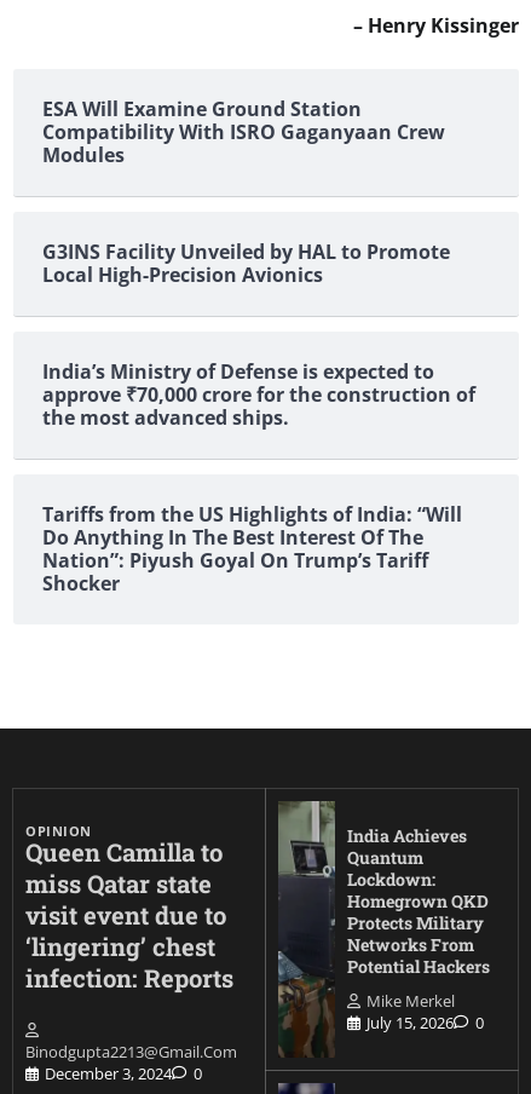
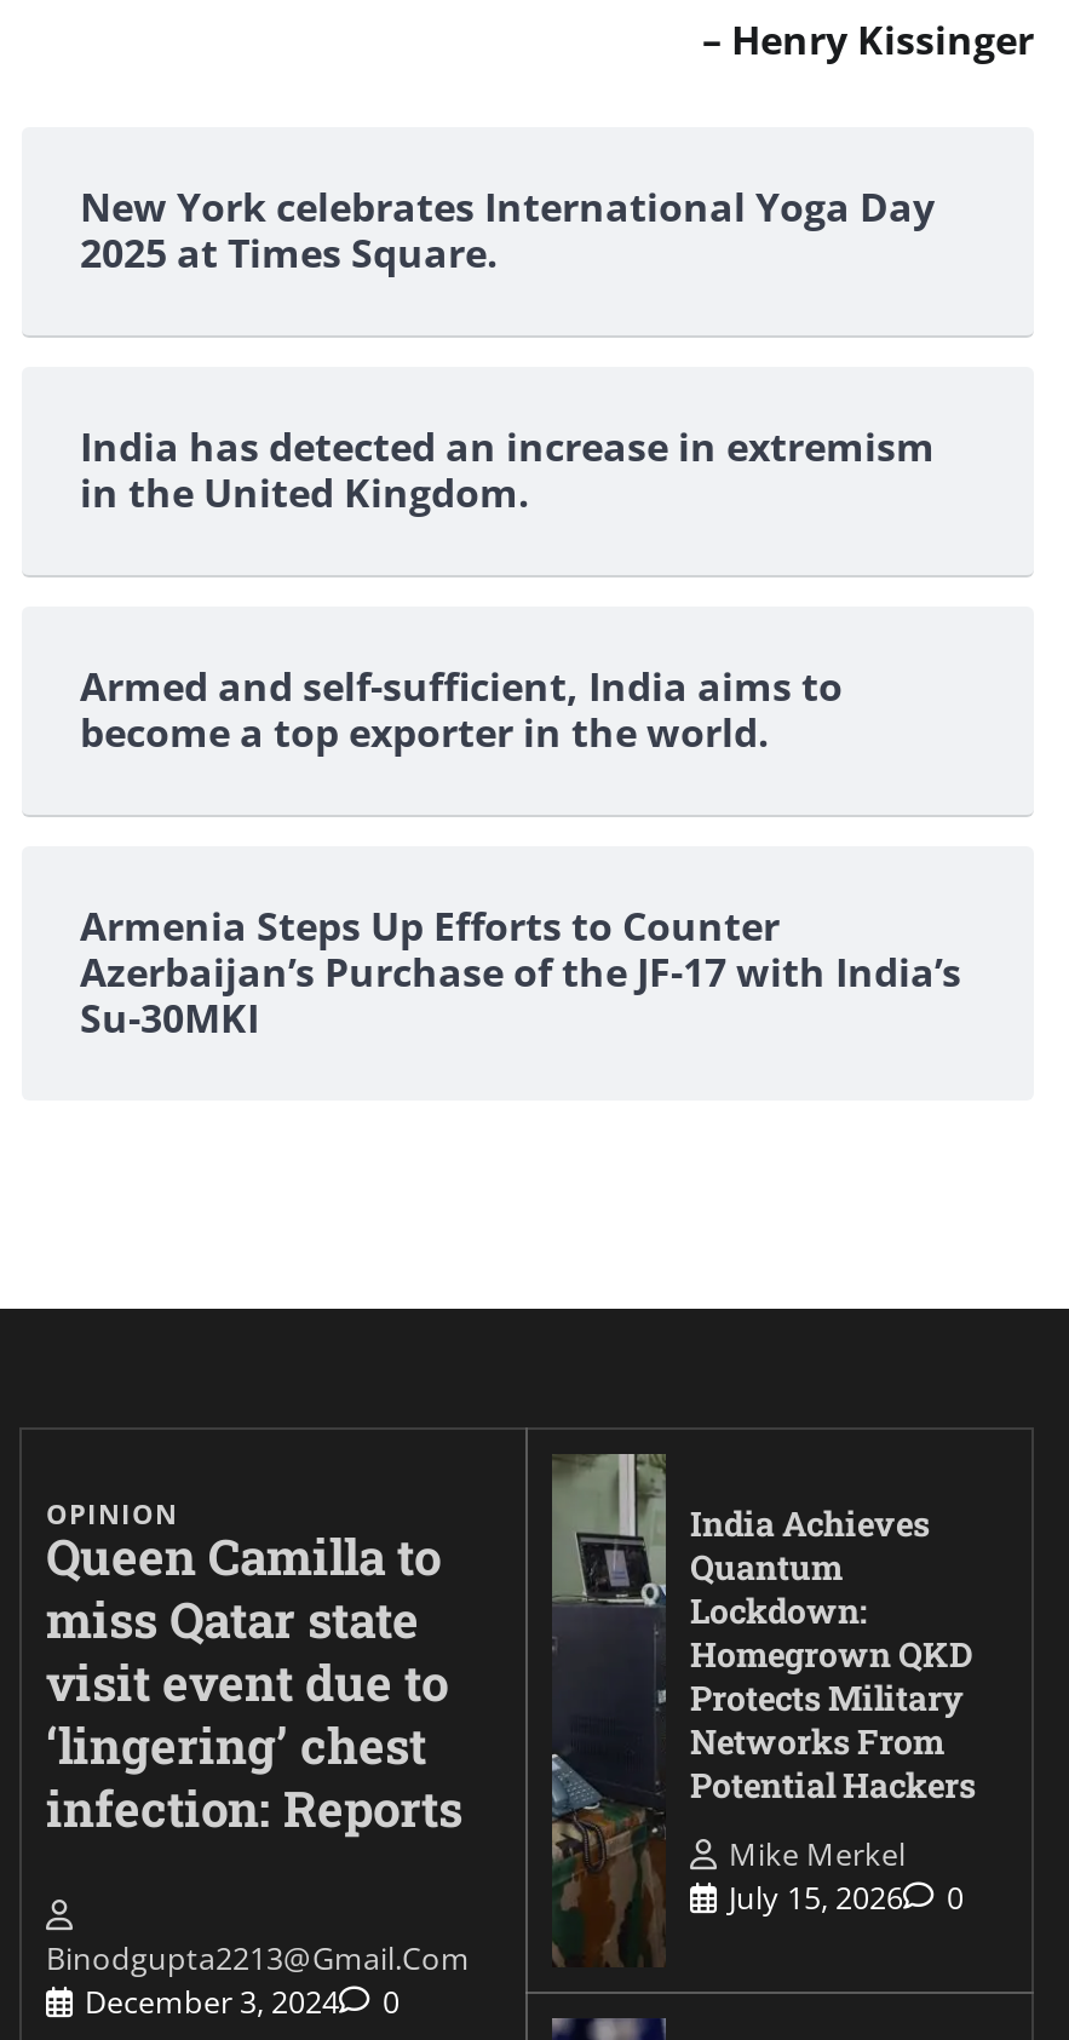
- ESA Will Examine Ground Station
- Compatibility With ISRO Gaganyaan Crew
- Modules
+ New York celebrates International Yoga Day
+ 2025 at Times Square.

- G3INS Facility Unveiled by HAL to Promote
- Local High-Precision Avionics
+ India has detected an increase in extremism
+ in the United Kingdom.

- India’s Ministry of Defense is expected to
- approve ₹70,000 crore for the construction of
- the most advanced ships.
+ Armed and self-sufficient, India aims to
+ become a top exporter in the world.

- Tariffs from the US Highlights of India: “Will
- Do Anything In The Best Interest Of The
- Nation”: Piyush Goyal On Trump’s Tariff
- Shocker
+ Armenia Steps Up Efforts to Counter
+ Azerbaijan’s Purchase of the JF-17 with India’s
+ Su-30MKI
